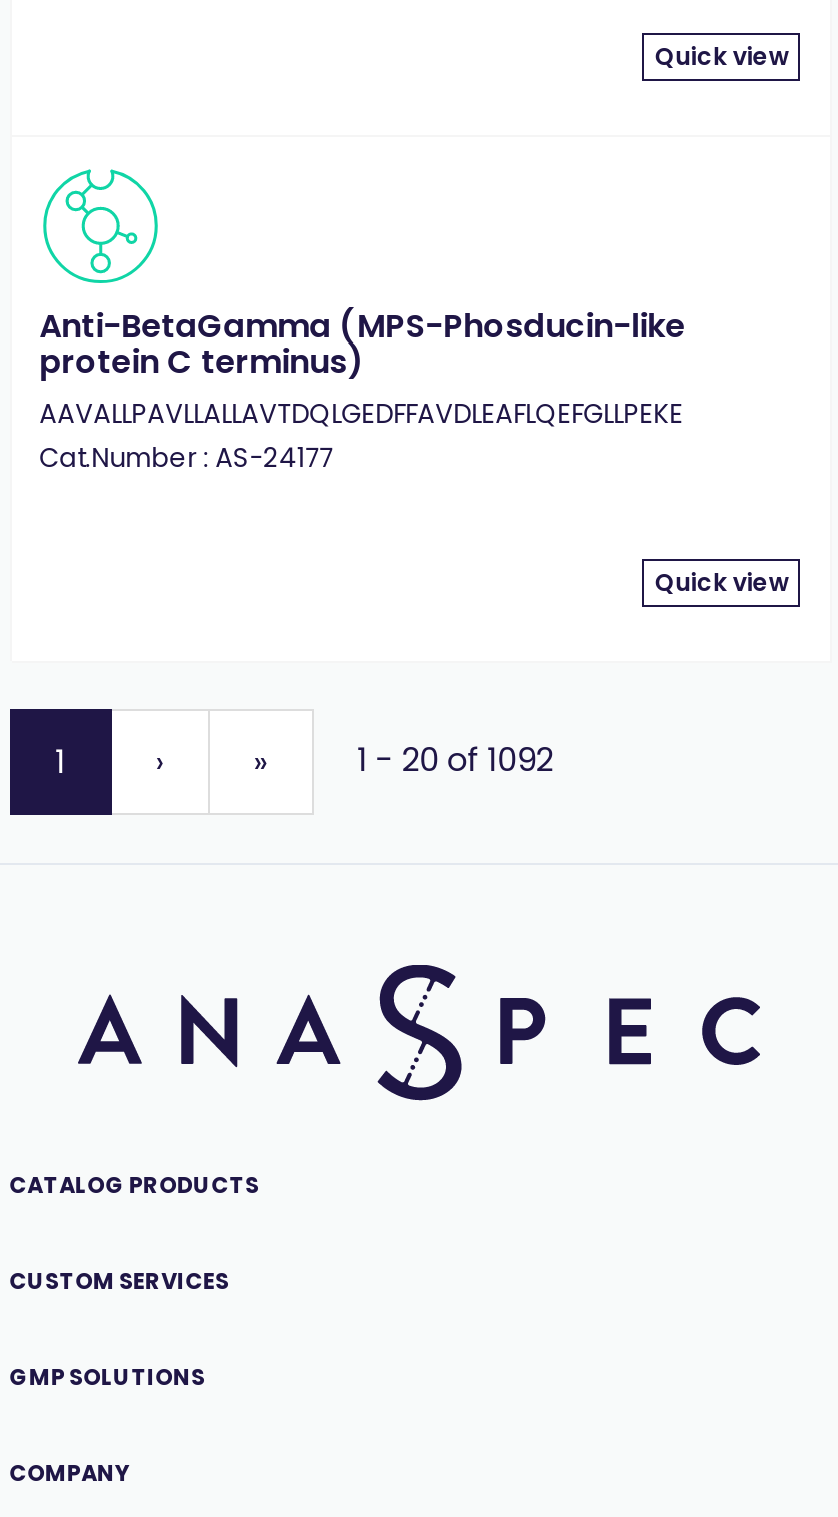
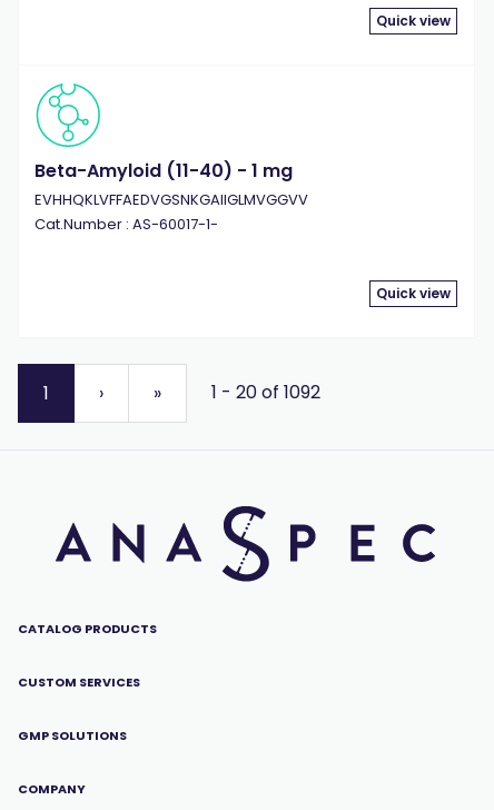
- Anti-BetaGamma (MPS-Phosducin-like
- protein C terminus)
- AAVALLPAVLLALLAVTDQLGEDFFAVDLEAFLQEFGLLPEKE
- Cat.Number : AS-24177
+ Beta-Amyloid (11-40) - 1 mg
+ EVHHQKLVFFAEDVGSNKGAIIGLMVGGVV
+ Cat.Number : AS-60017-1-
